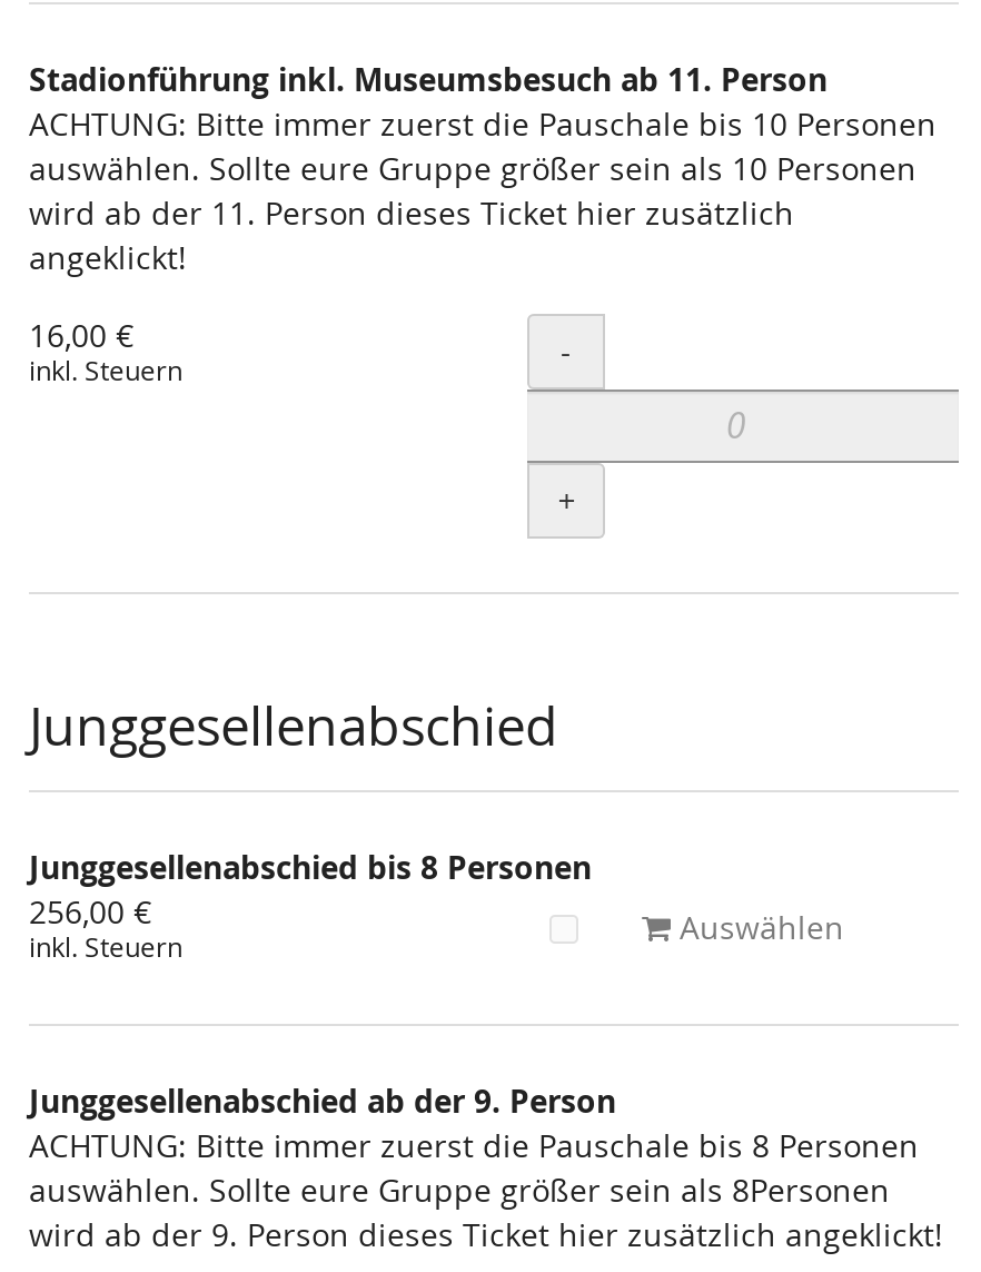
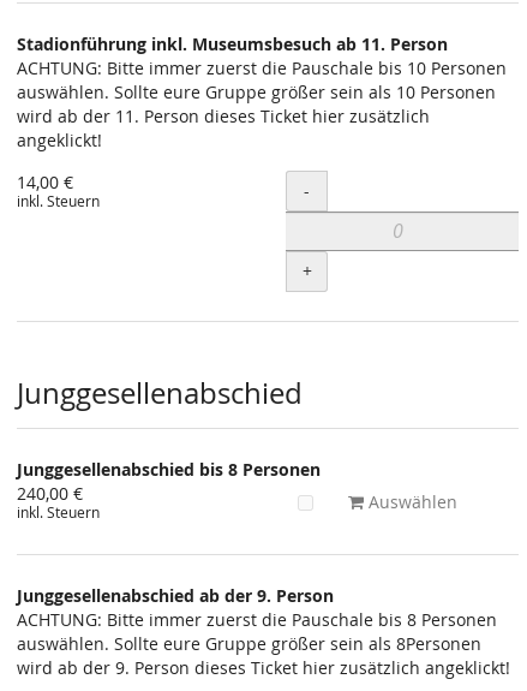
- 16,00 €
+ 14,00 €

- 256,00 €
+ 240,00 €
